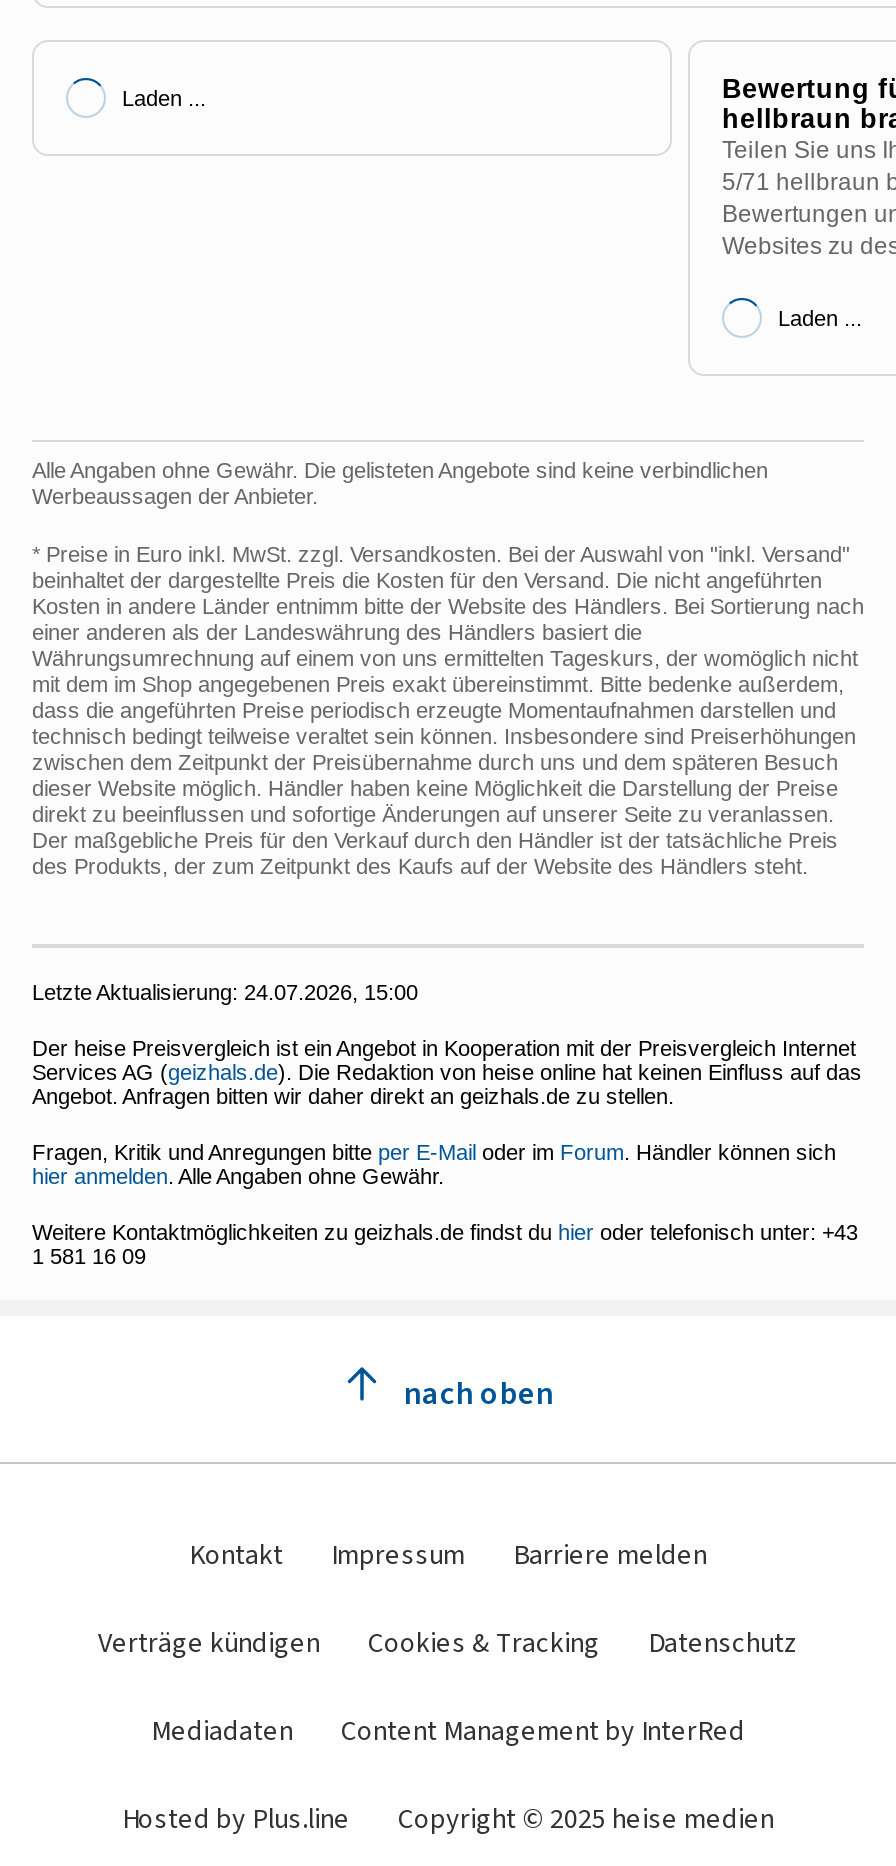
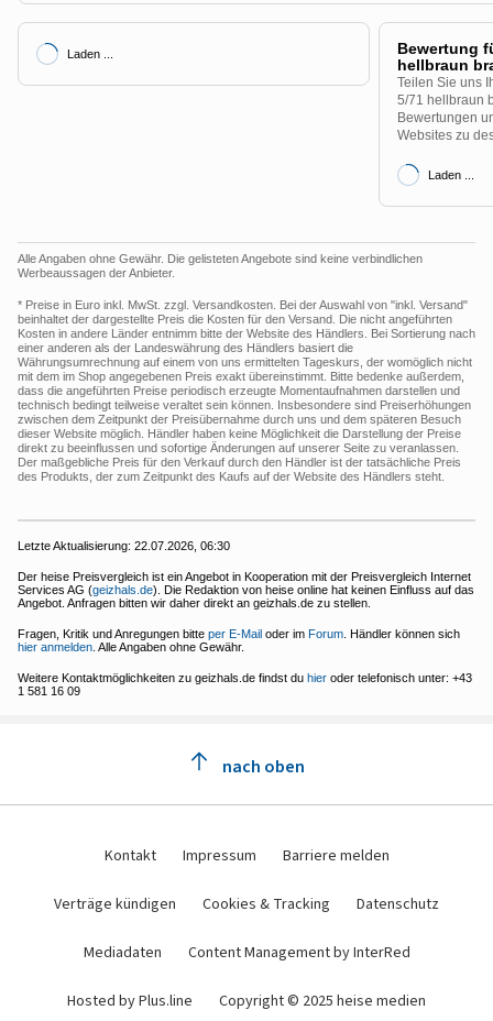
- Letzte Aktualisierung: 24.07.2026, 15:00
+ Letzte Aktualisierung: 22.07.2026, 06:30
